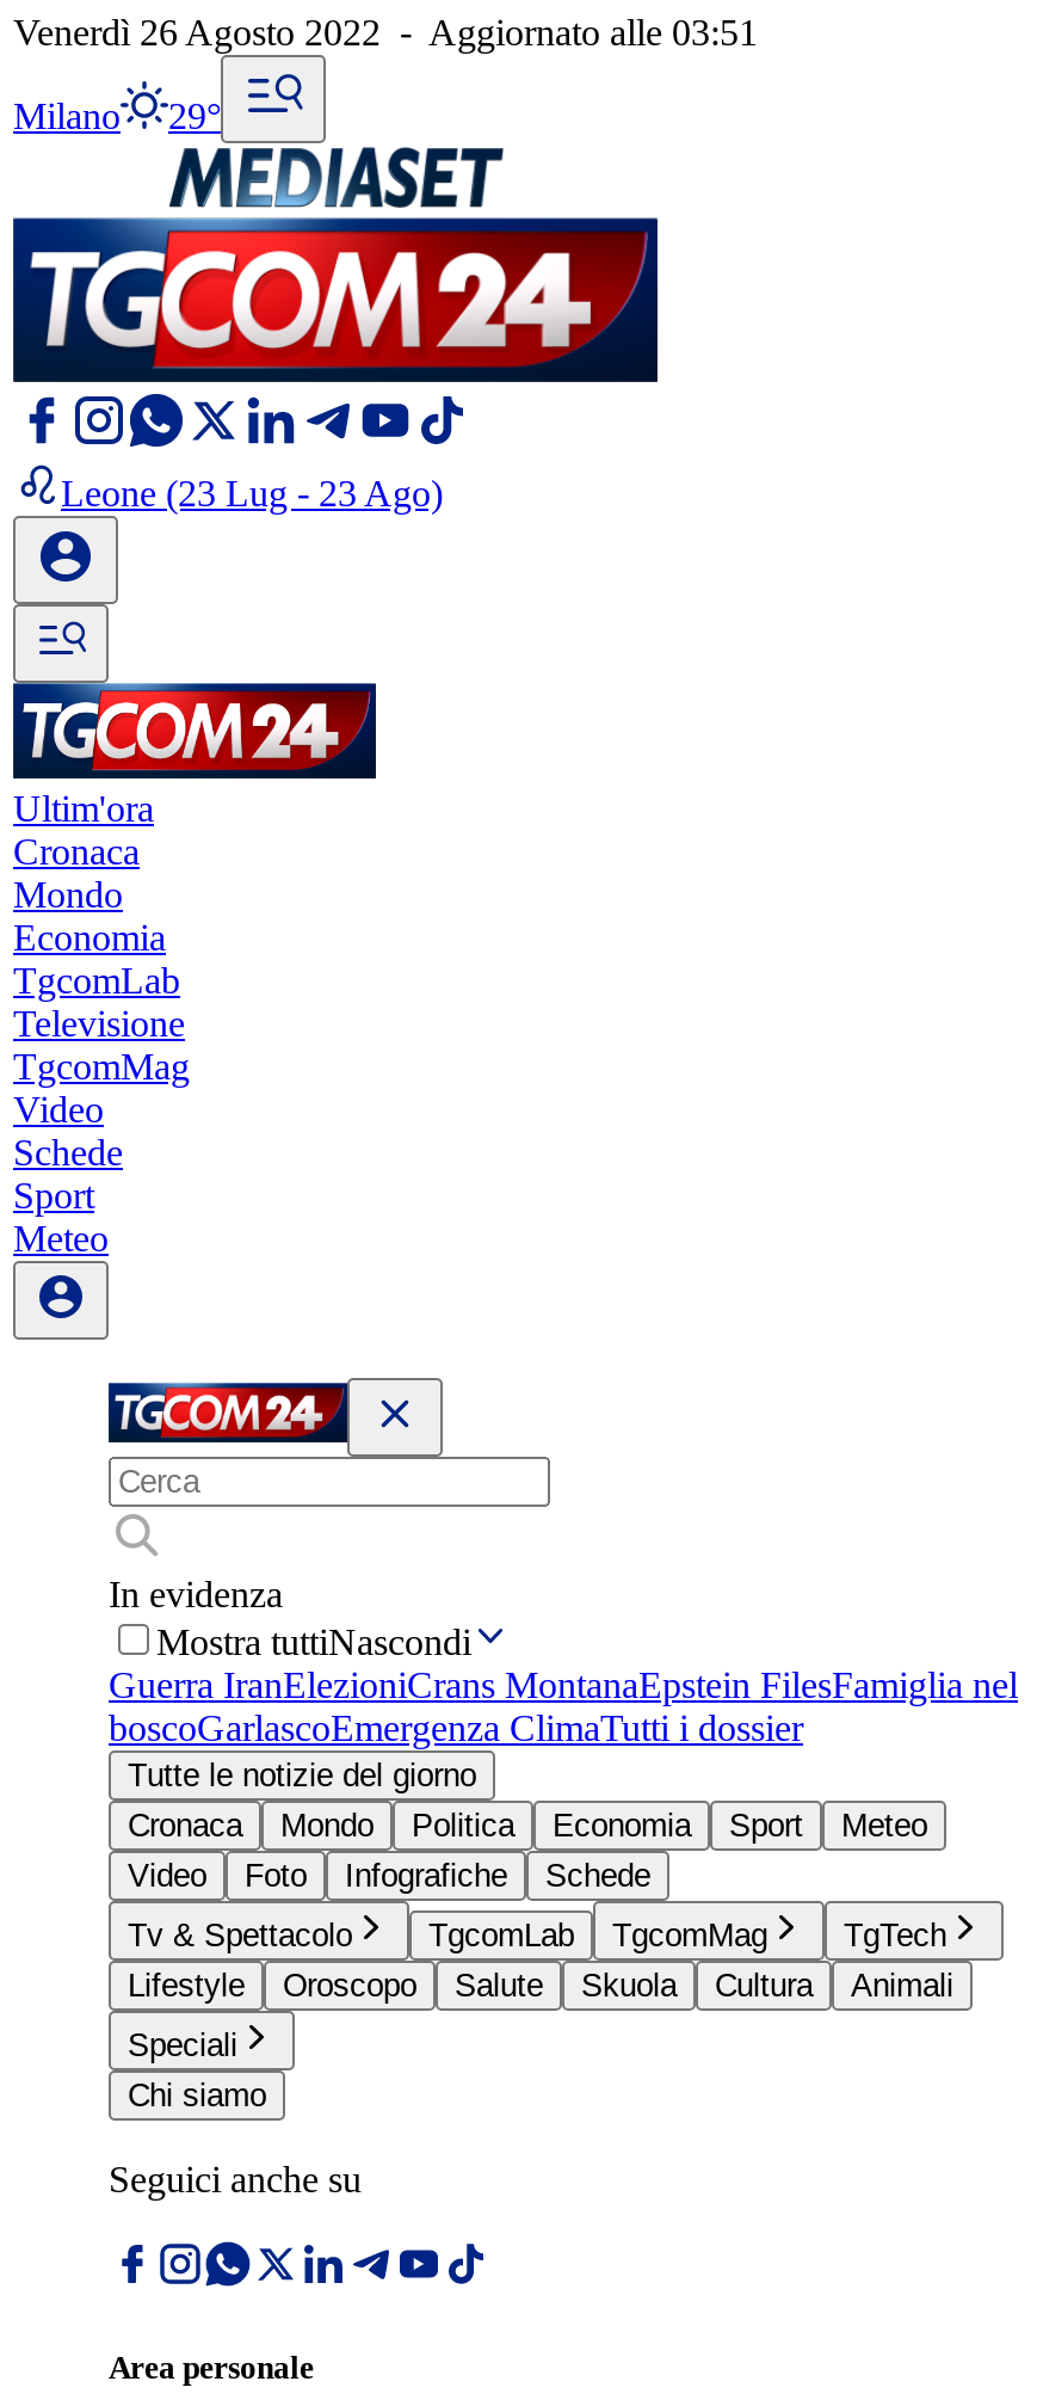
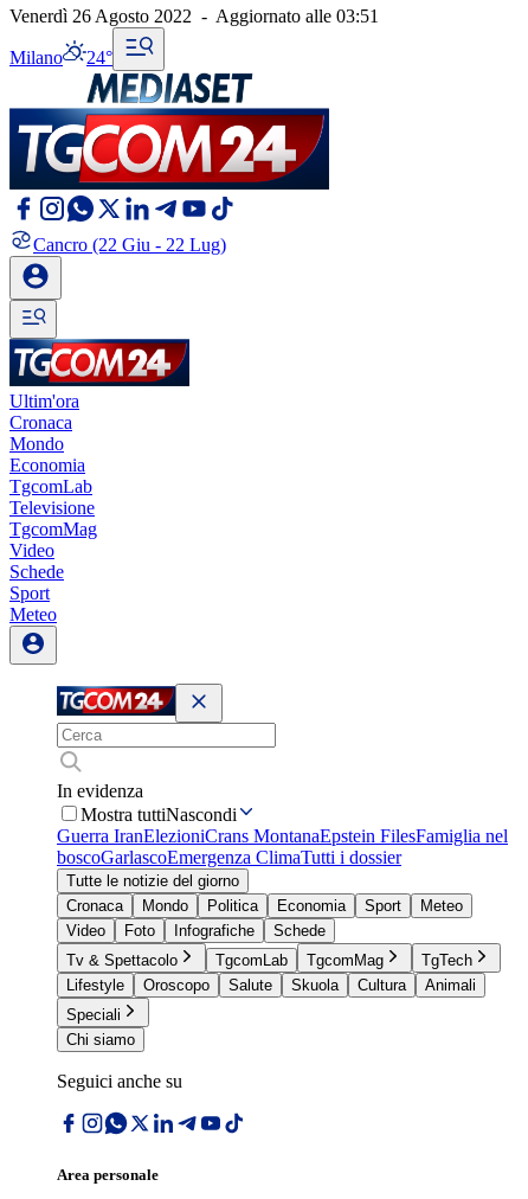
- Milano 29°
+ Milano 24°

- Leone (23 Lug - 23 Ago)
+ Cancro (22 Giu - 22 Lug)
